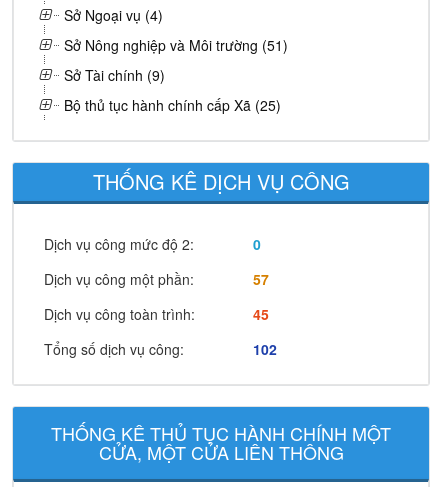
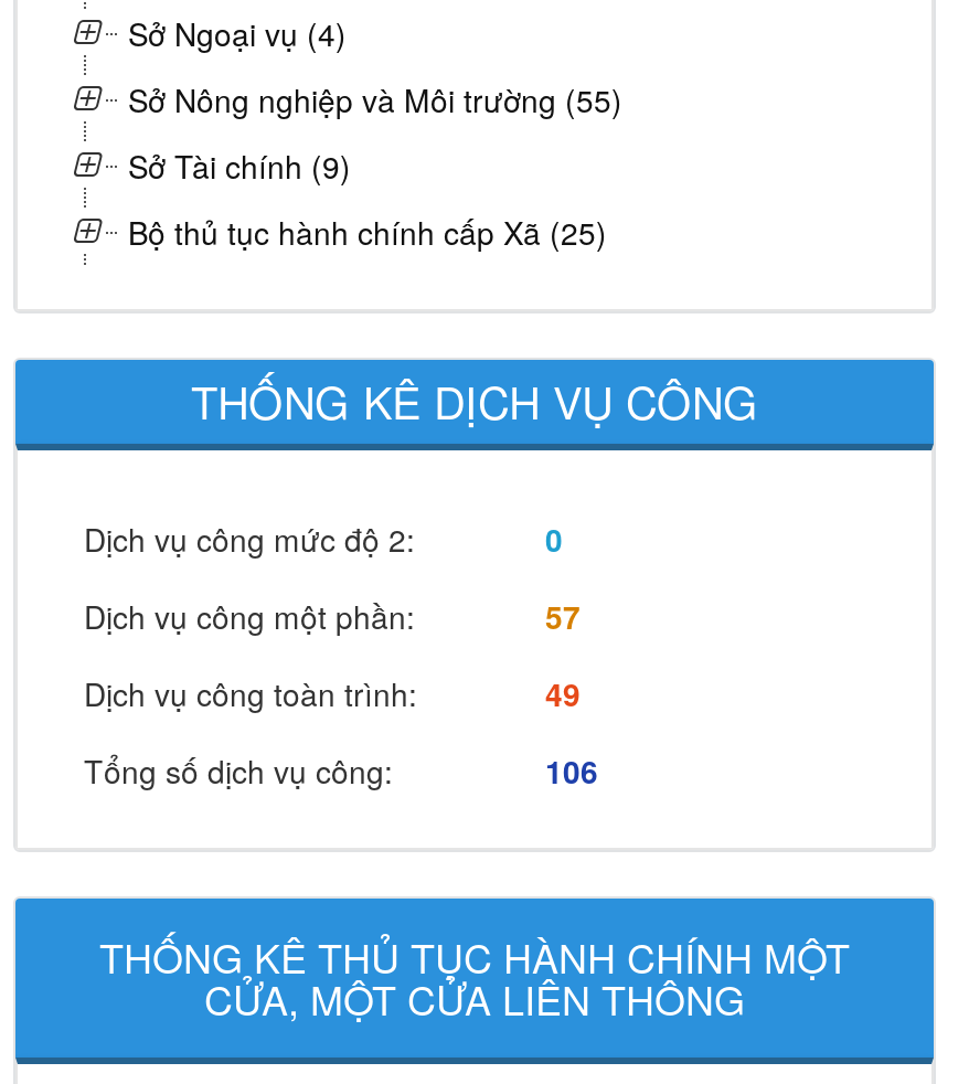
- Sở Nông nghiệp và Môi trường (51)
+ Sở Nông nghiệp và Môi trường (55)

- 45
+ 49

- 102
+ 106
